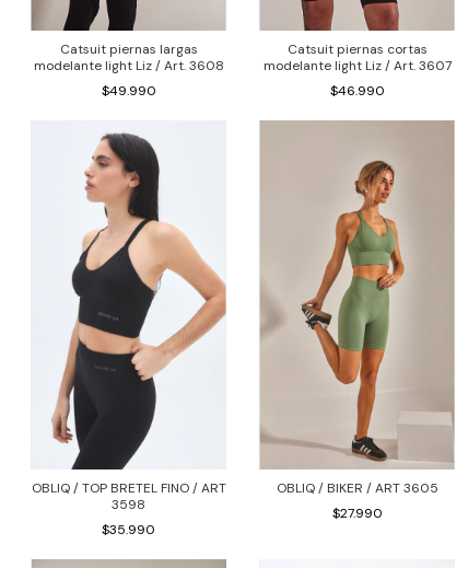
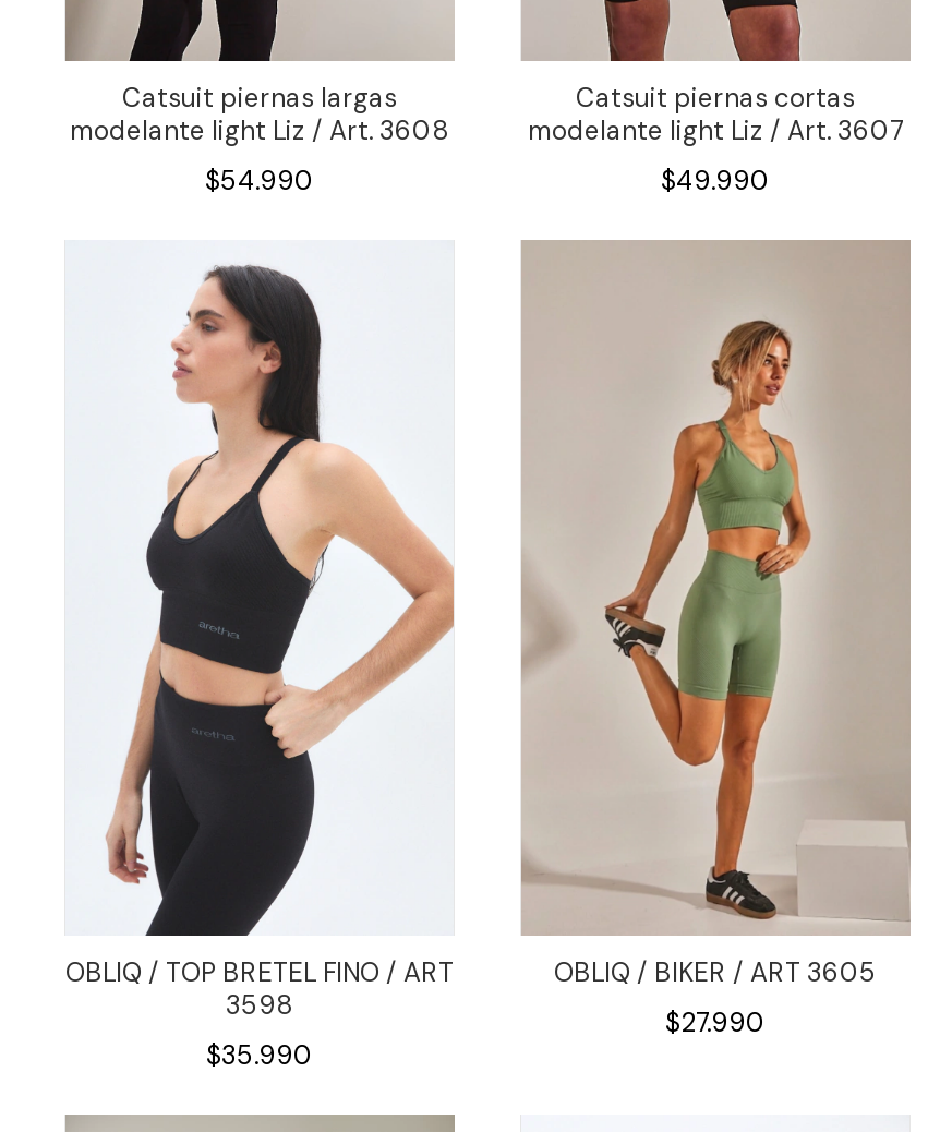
- $49.990
+ $54.990

- $46.990
+ $49.990
